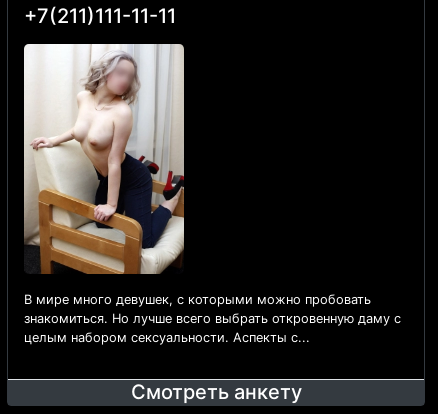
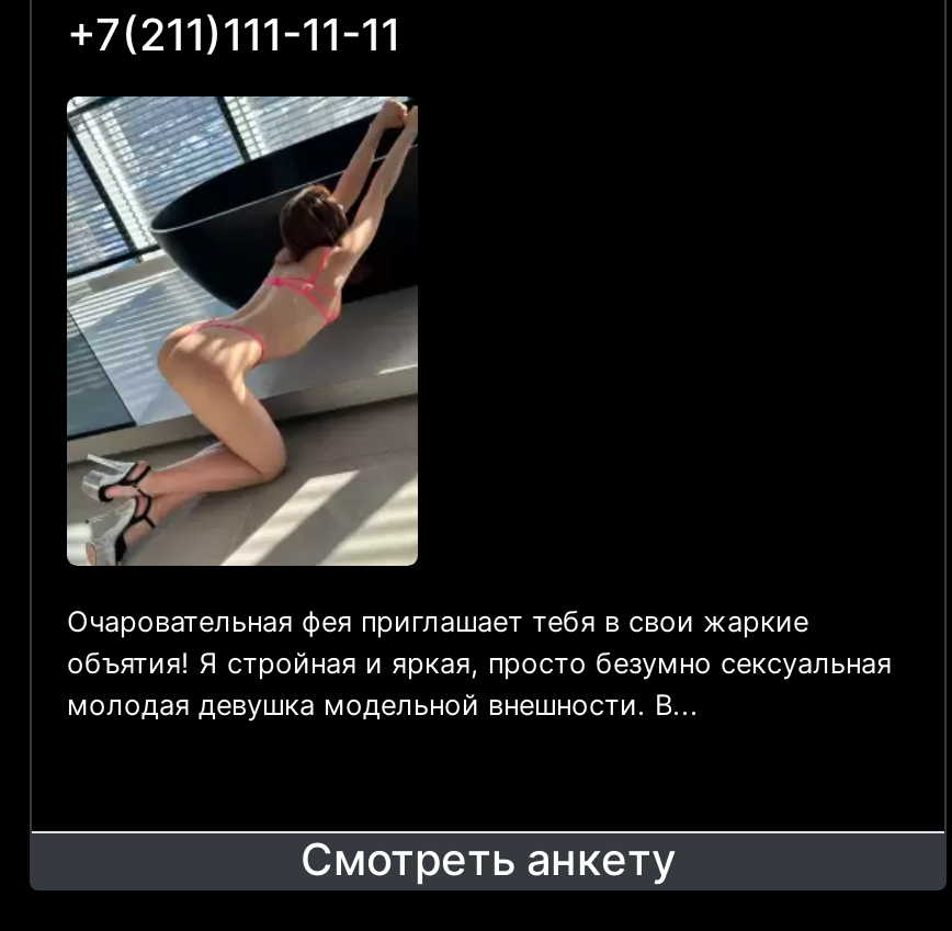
- [image]
- В мире много девушек, с которыми можно пробовать
- знакомиться. Но лучше всего выбрать откровенную даму с
- целым набором сексуальности. Аспекты с...
+ [image]
+ Очаровательная фея приглашает тебя в свои жаркие
+ объятия! Я стройная и яркая, просто безумно сексуальная
+ молодая девушка модельной внешности. В...
